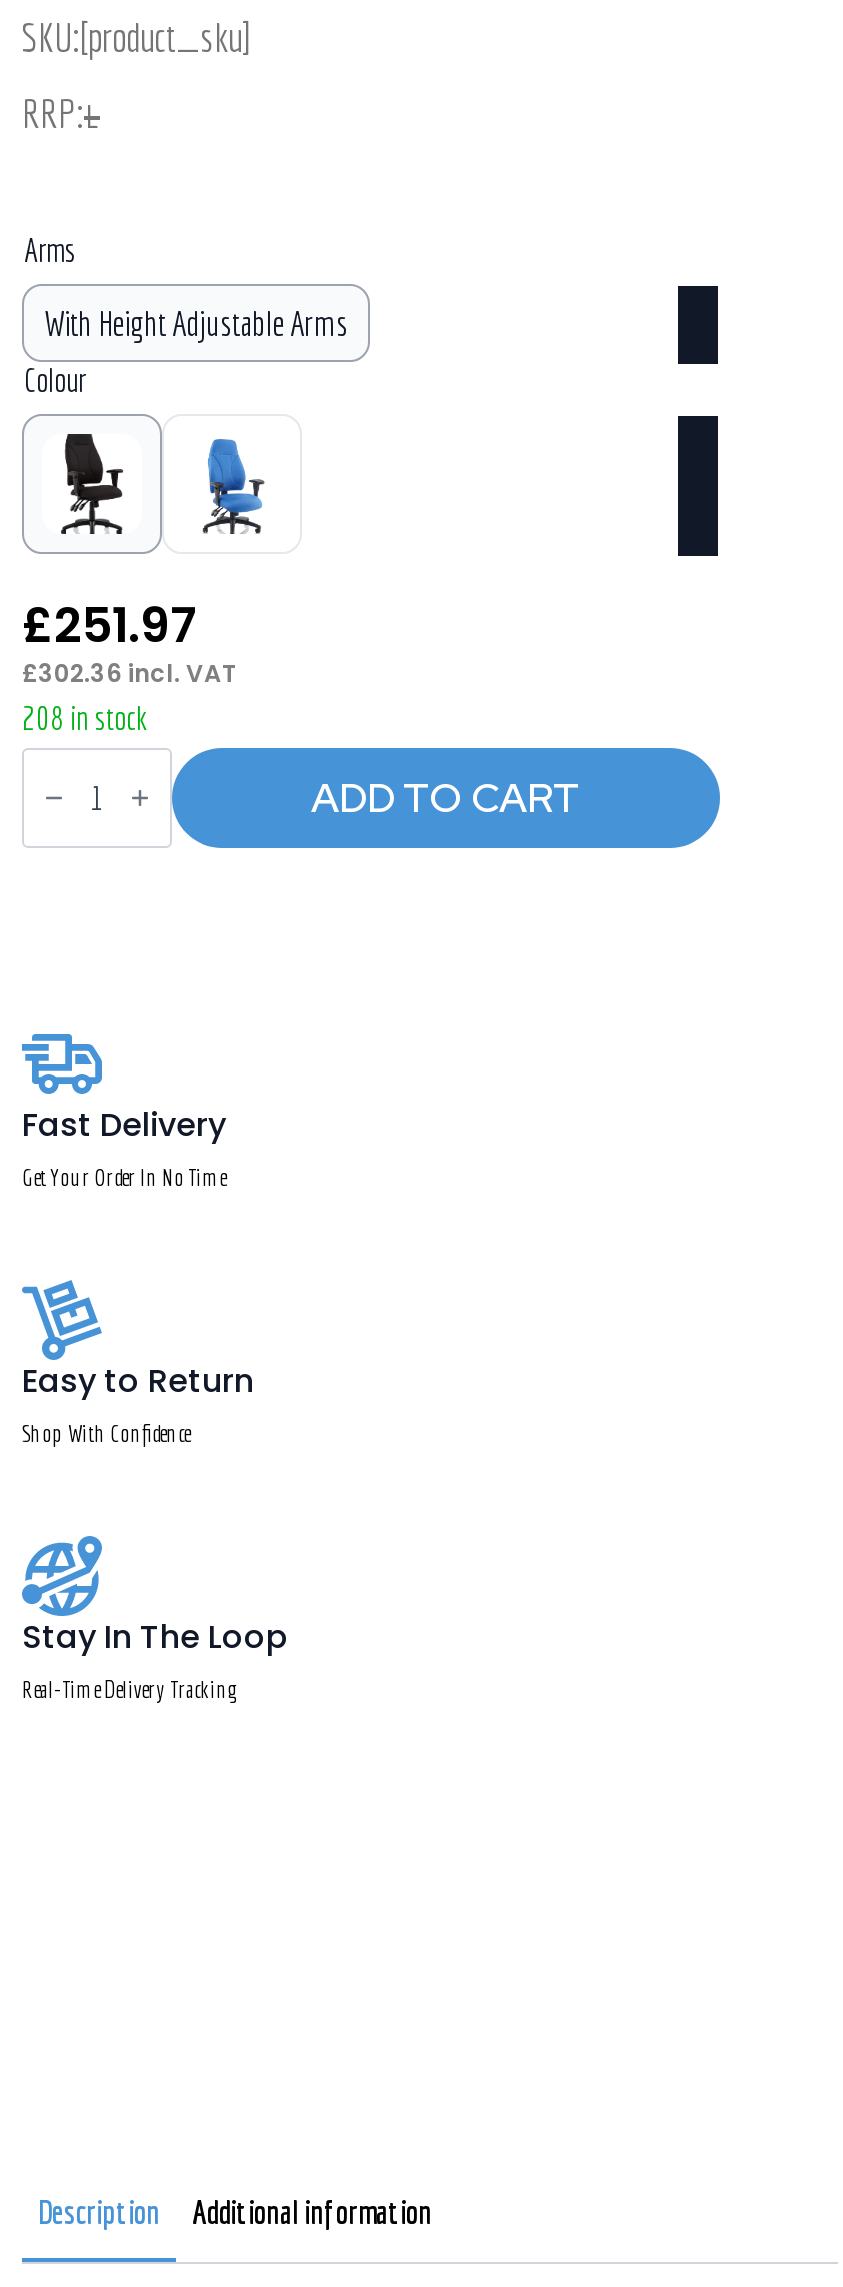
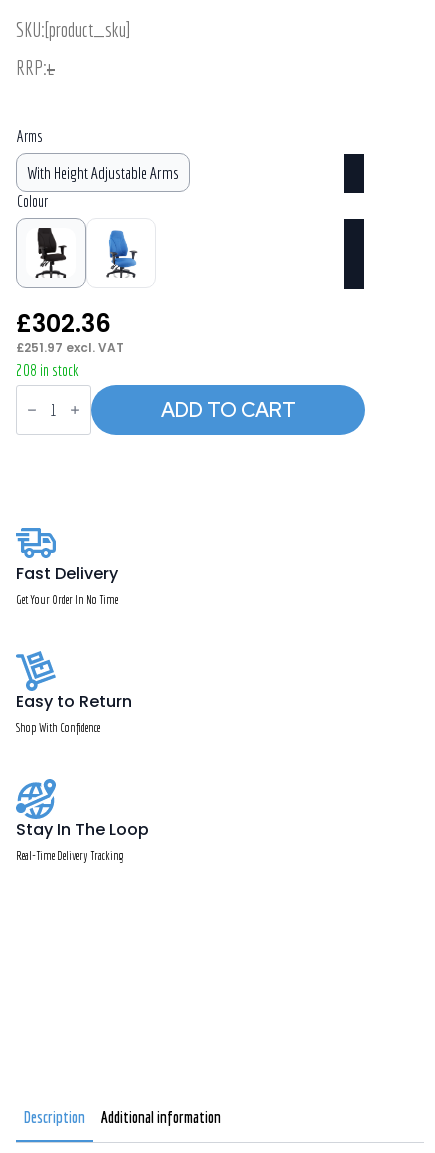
- £251.97
+ £302.36

- £302.36 incl. VAT
+ £251.97 excl. VAT
